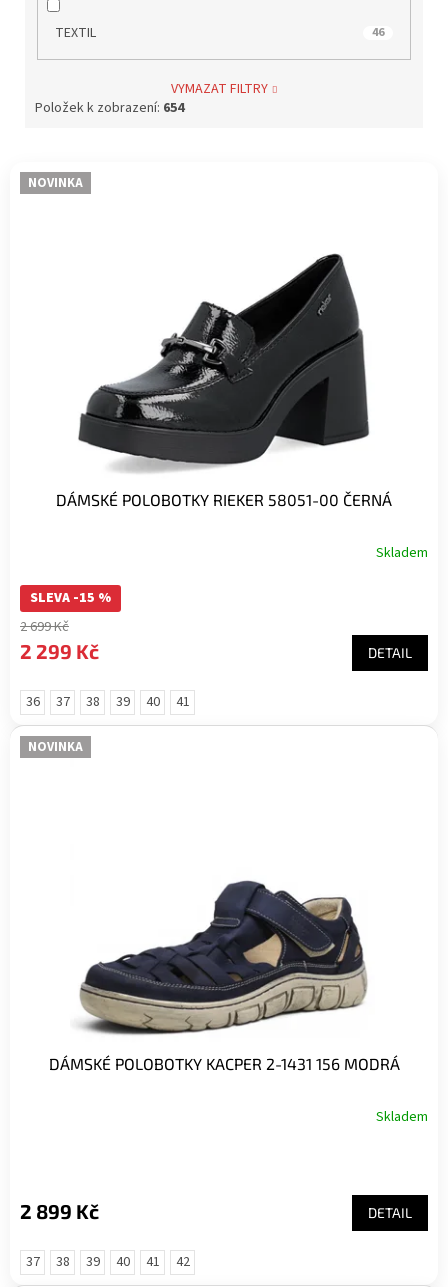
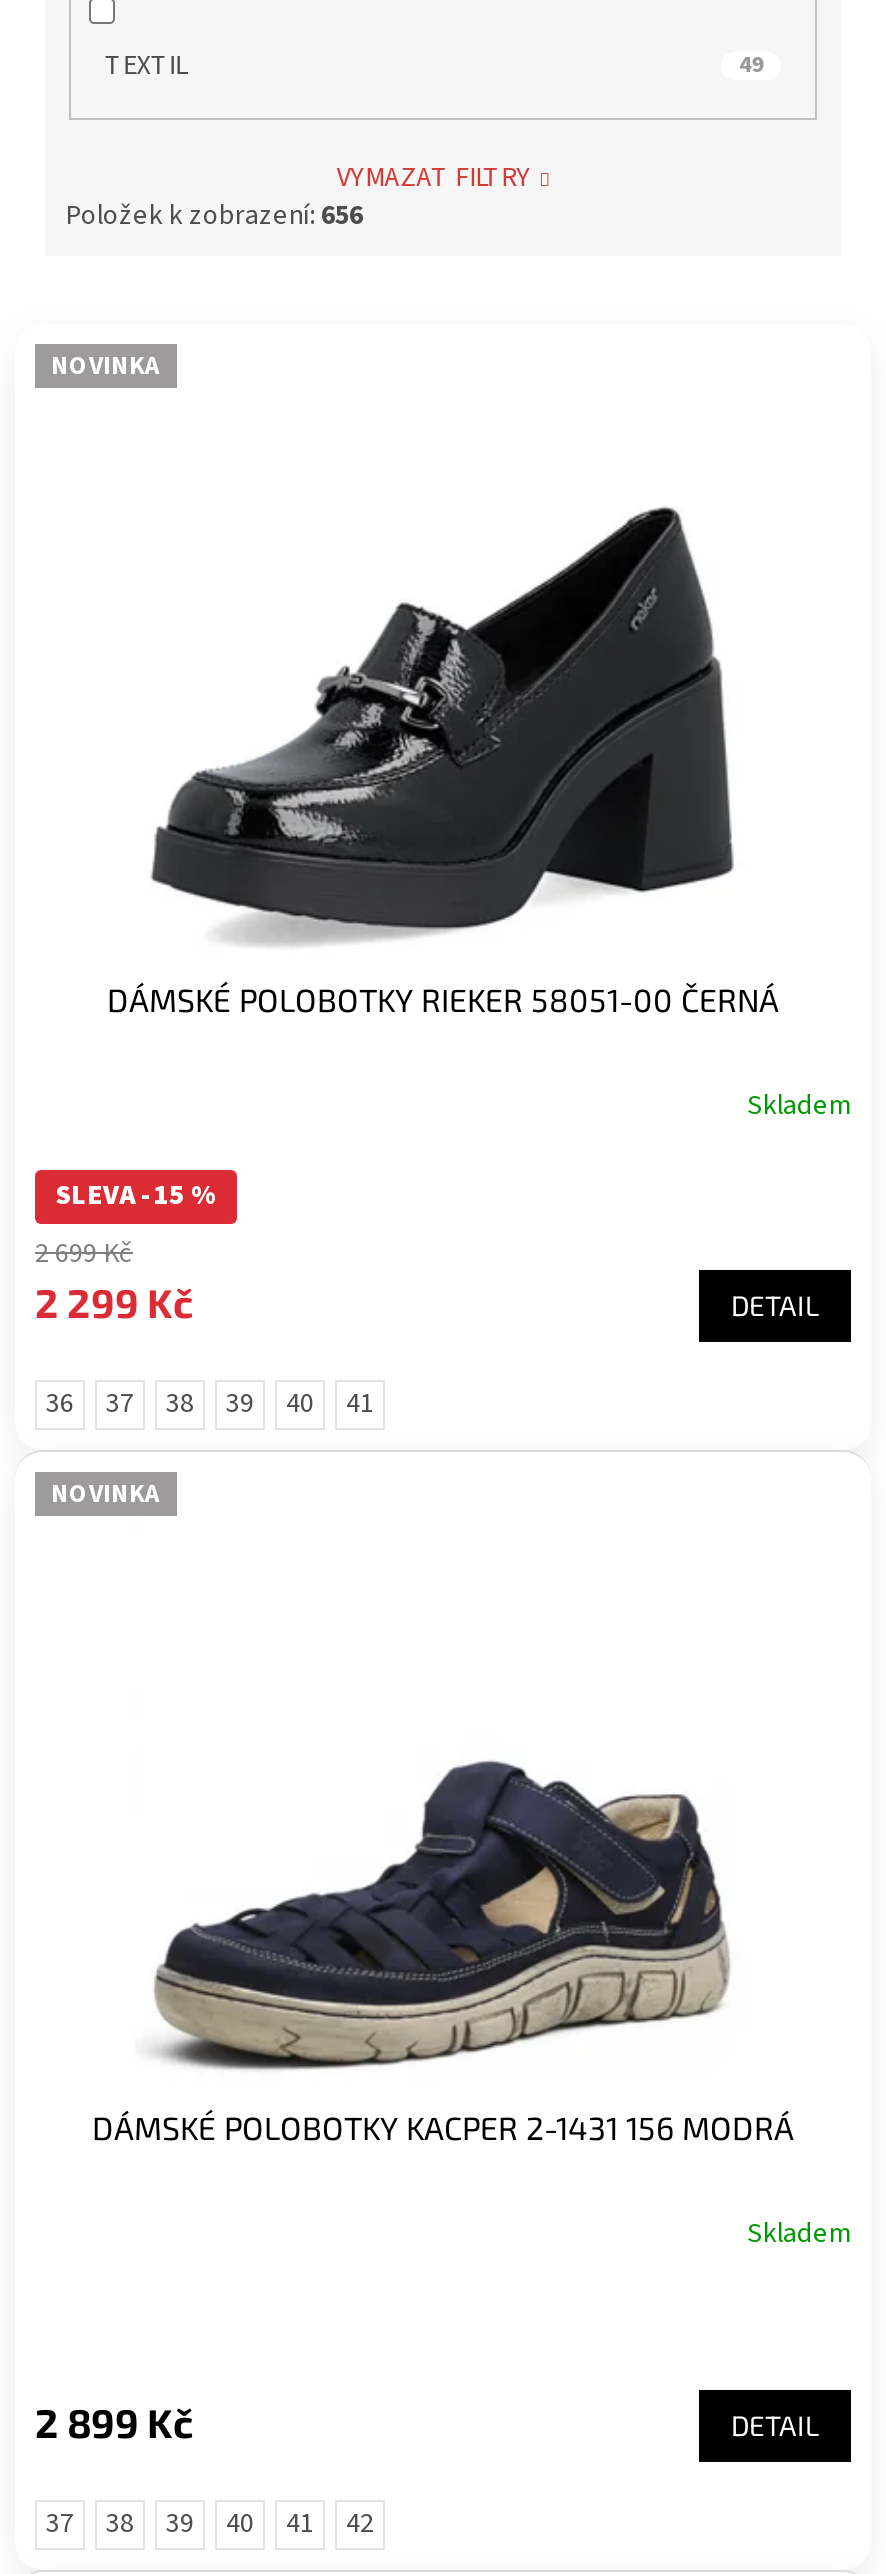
- 46
+ 49

- Položek k zobrazení: 654
+ Položek k zobrazení: 656
